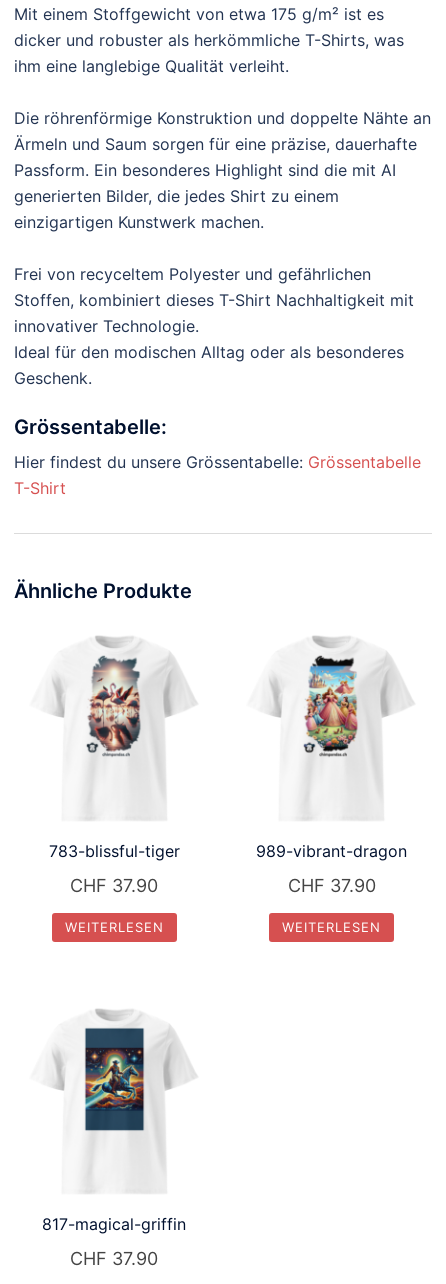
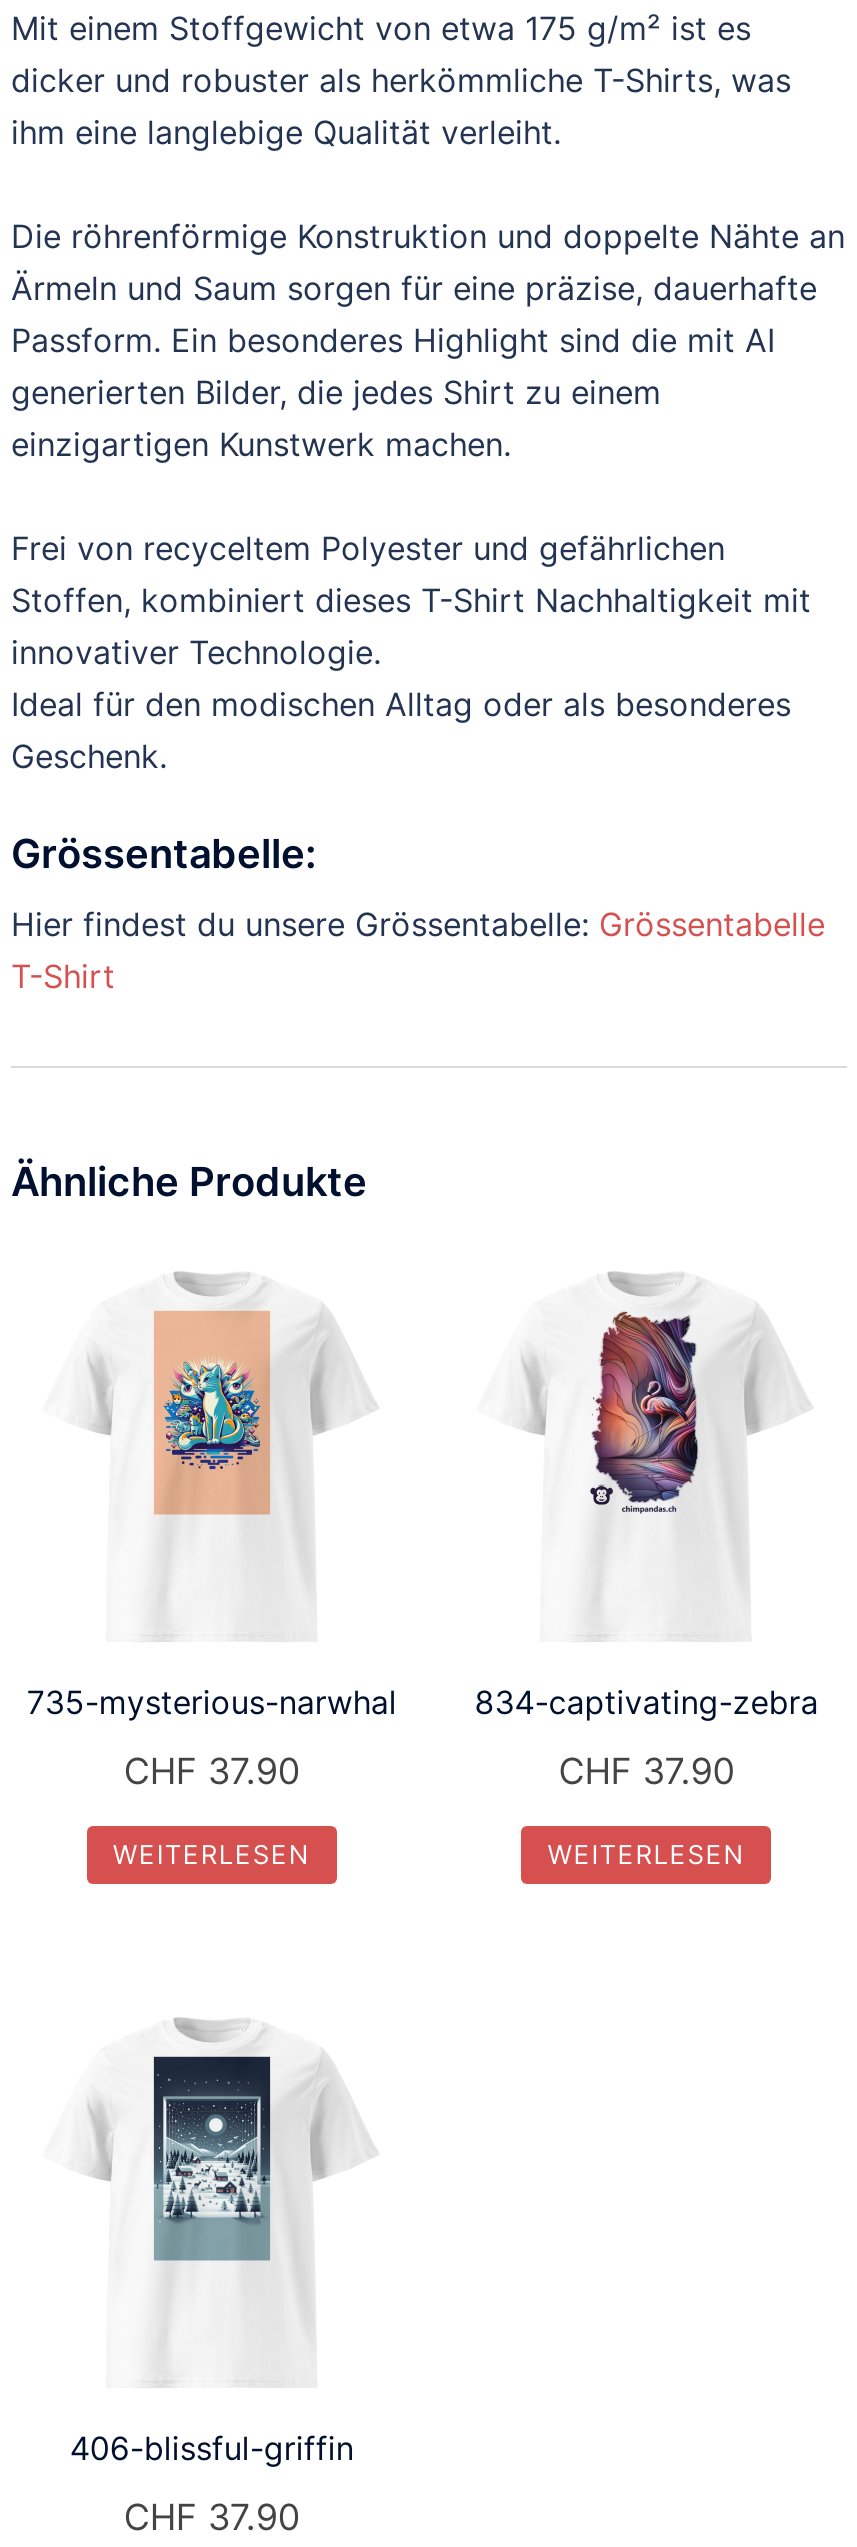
- [image]
+ [image]

- [image]
+ [image]

- 783-blissful-tiger
+ 735-mysterious-narwhal

- 989-vibrant-dragon
+ 834-captivating-zebra

- [image]
+ [image]

- 817-magical-griffin
+ 406-blissful-griffin
